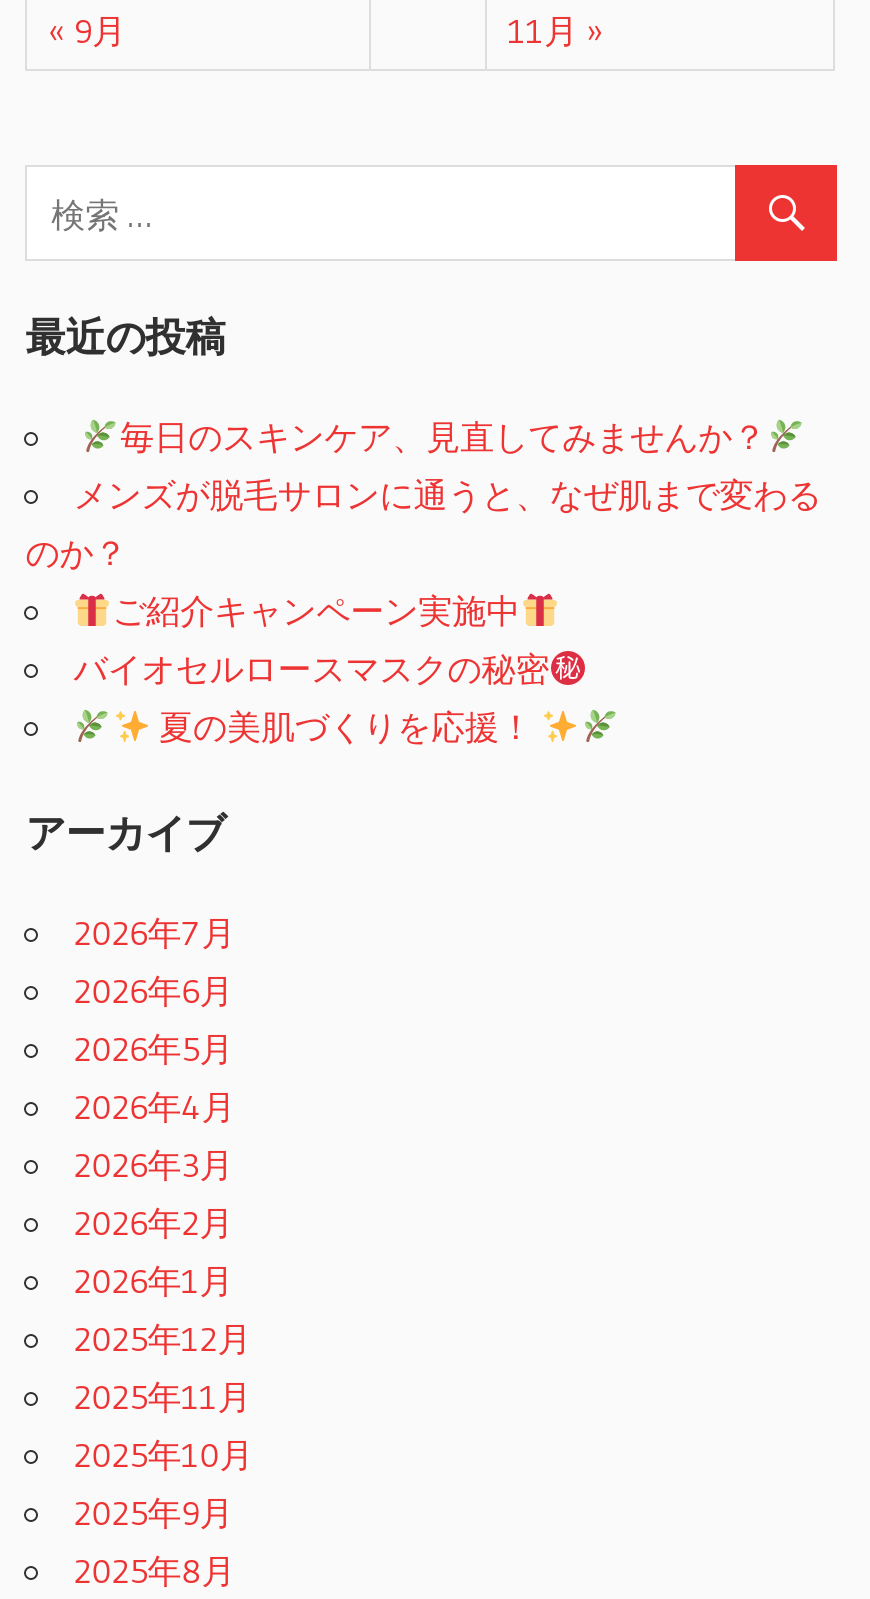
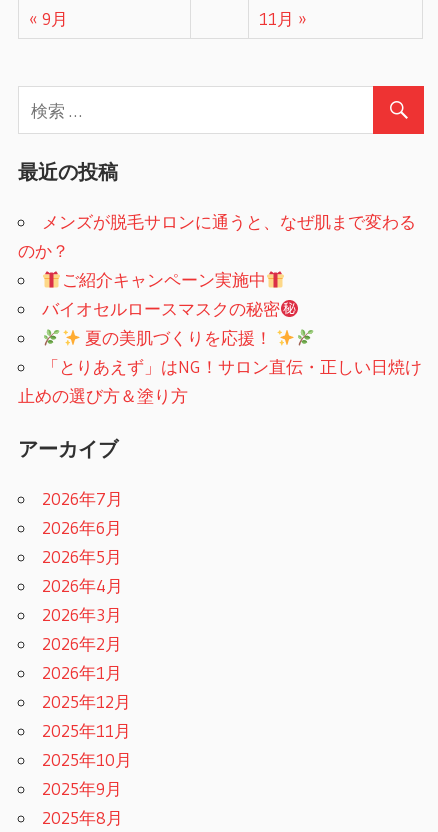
- 毎日のスキンケア、見直してみませんか？

moved up: メンズが脱毛サロンに通うと、なぜ肌まで変わる | のか？ | ご紹介キャンペーン実施中 | バイオセルロースマスクの秘密 | 夏の美肌づくりを応援！

+ 「とりあえず」はNG！サロン直伝・正しい日焼け
+ 止めの選び方＆塗り方
